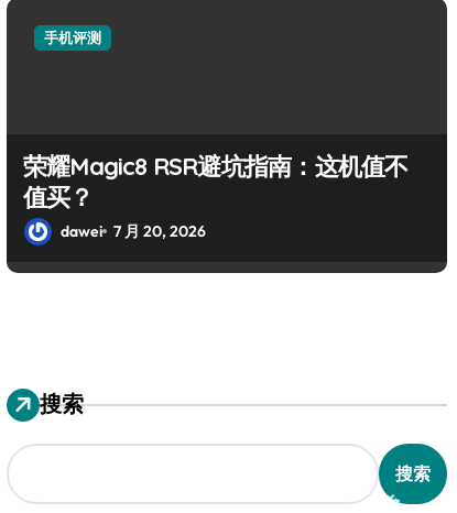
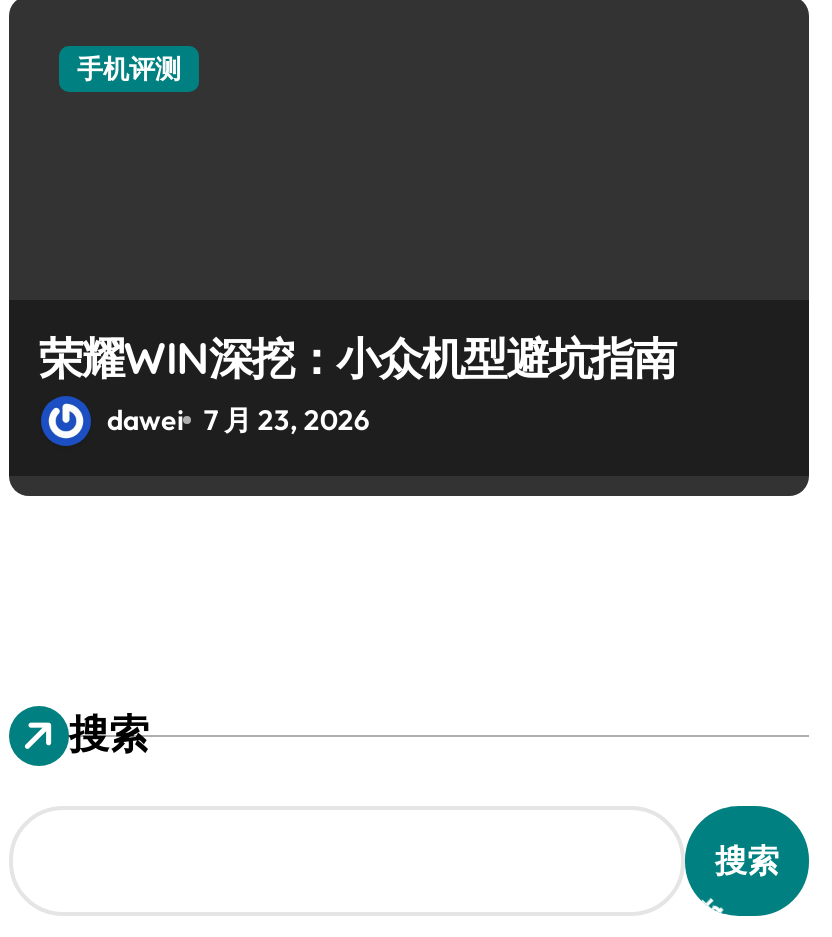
- 荣耀Magic8 RSR避坑指南：这机值不
- 值买？
- dawei 7 月 20, 2026
+ 荣耀WIN深挖：小众机型避坑指南
+ dawei 7 月 23, 2026
